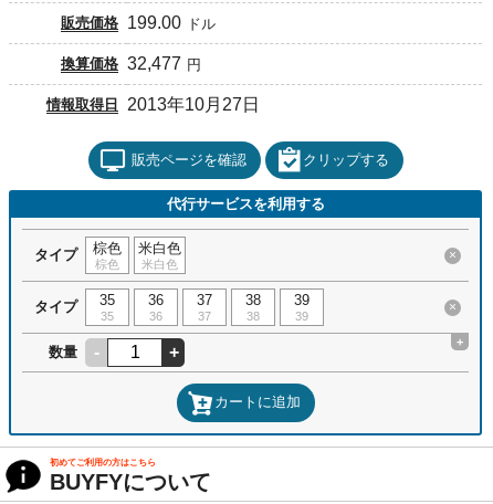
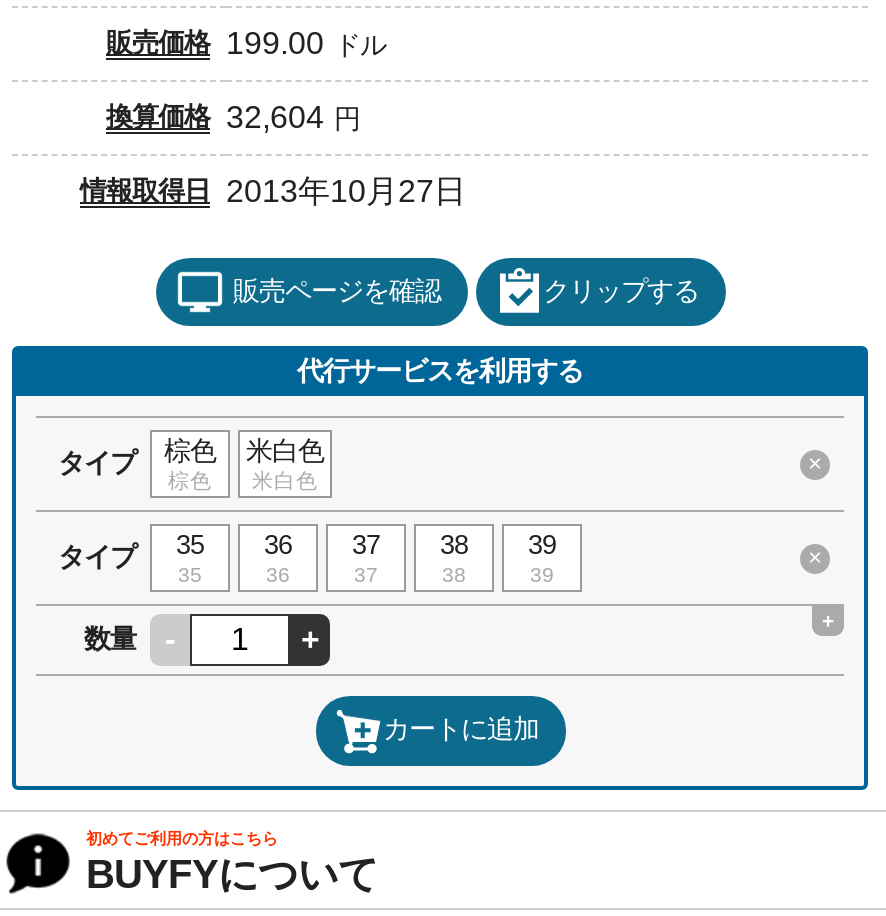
- 換算価格 32,477 円
+ 換算価格 32,604 円
